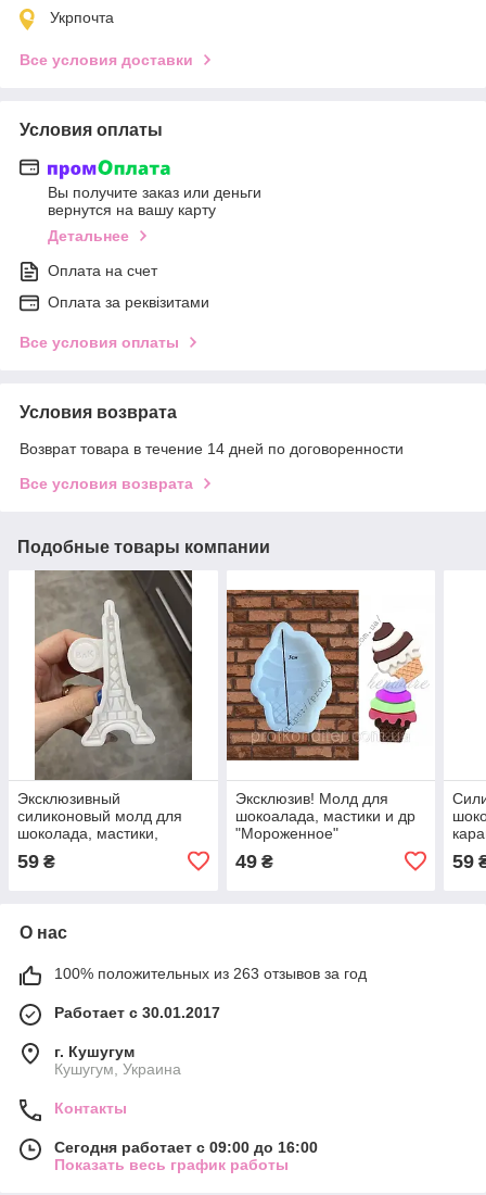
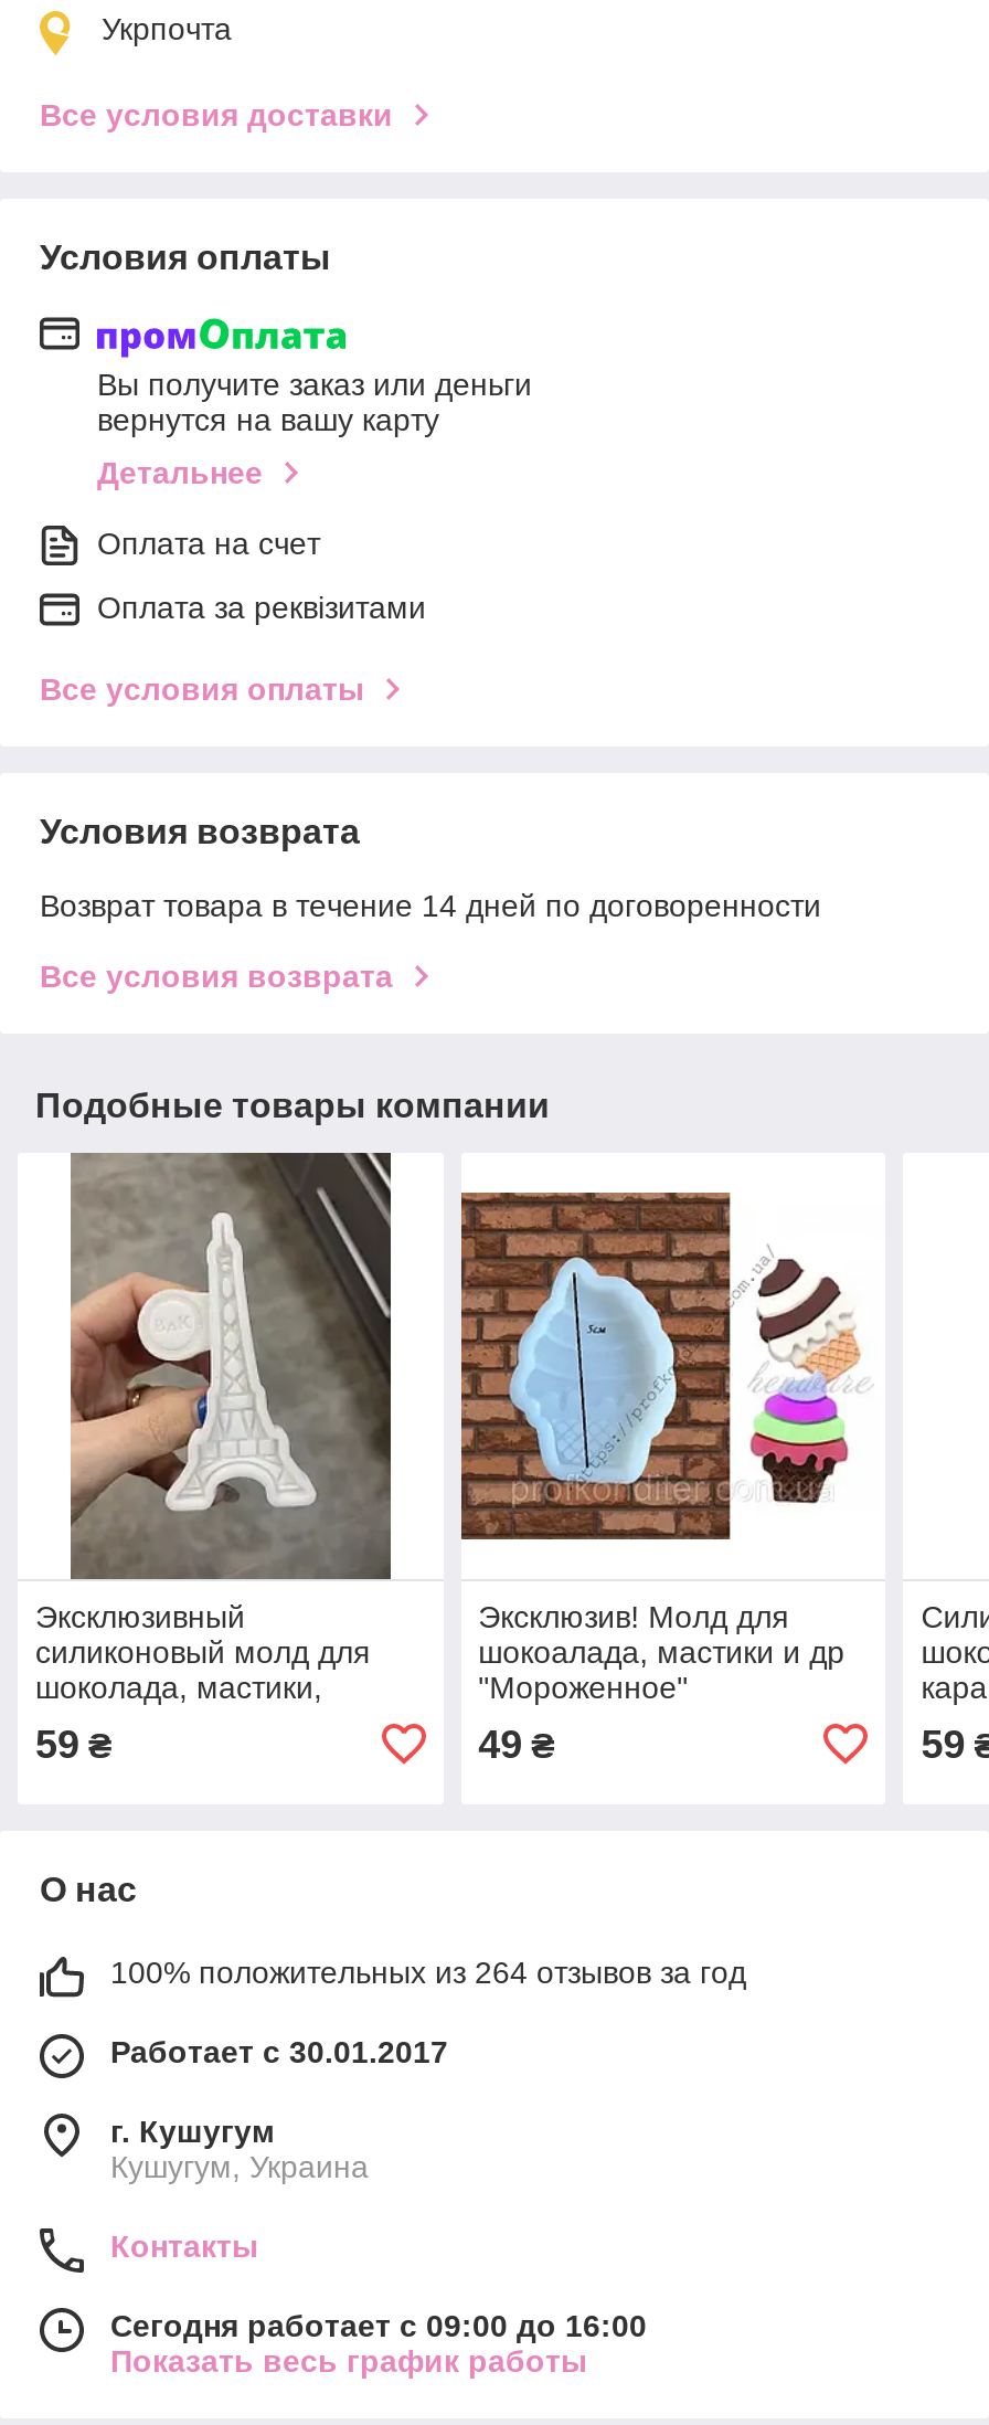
- 100% положительных из 263 отзывов за год
+ 100% положительных из 264 отзывов за год
